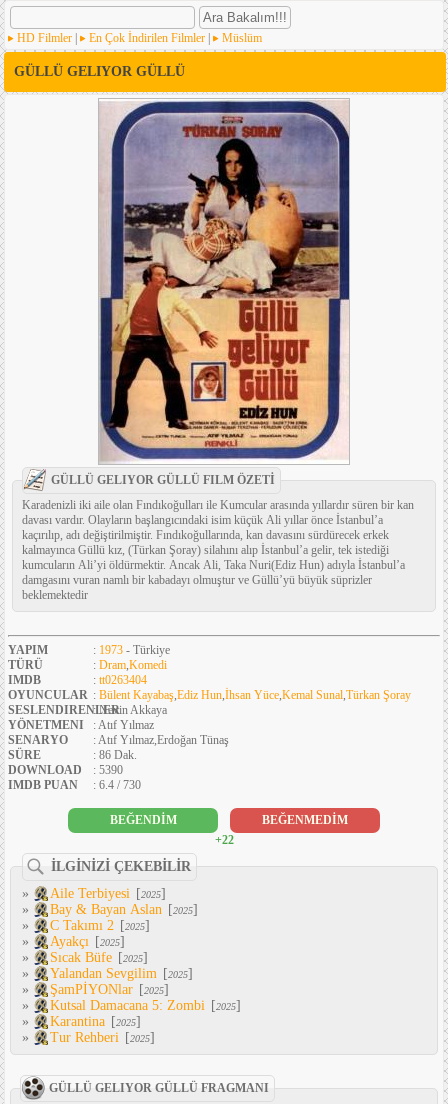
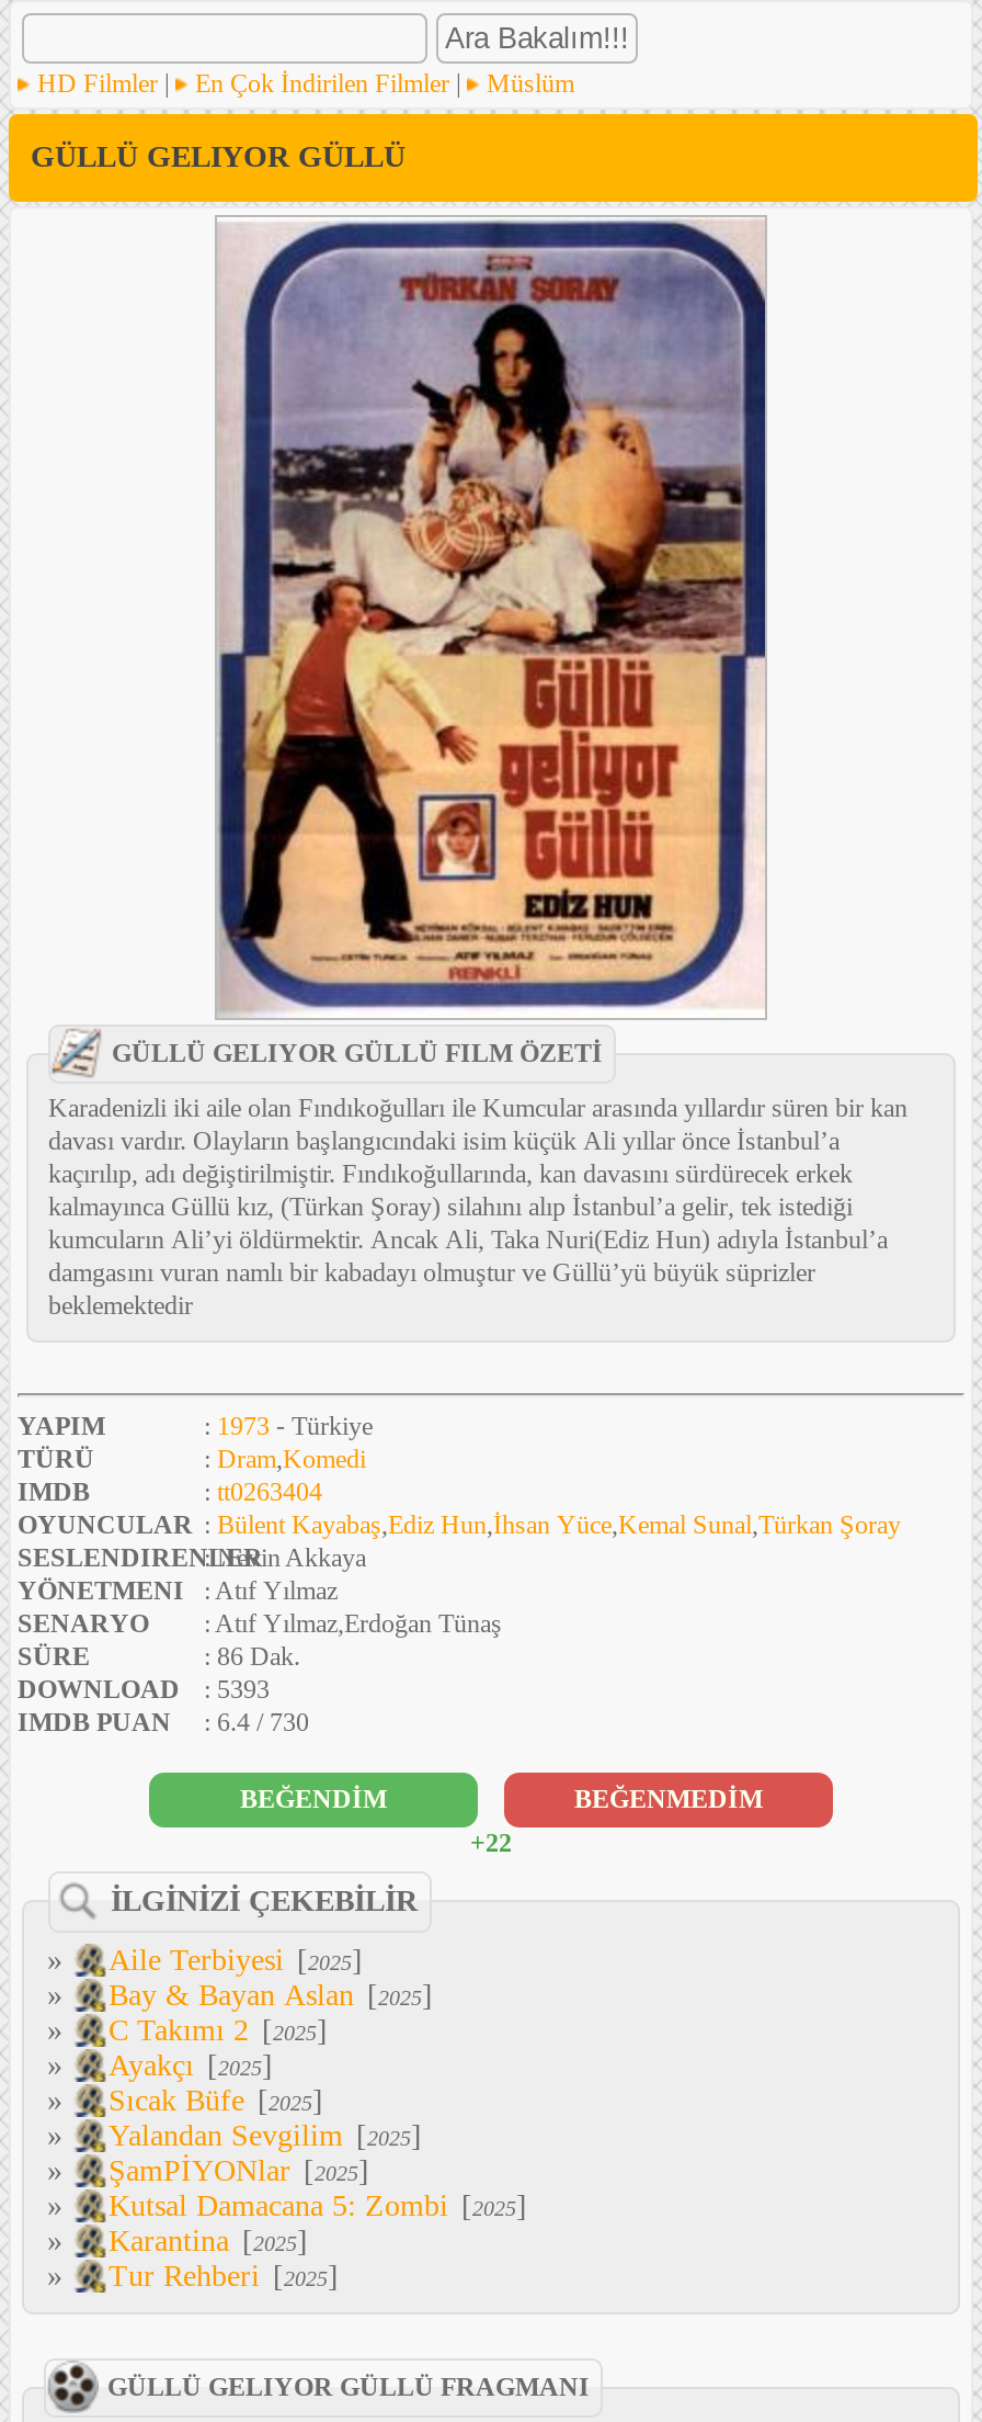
- DOWNLOAD : 5390
+ DOWNLOAD : 5393
